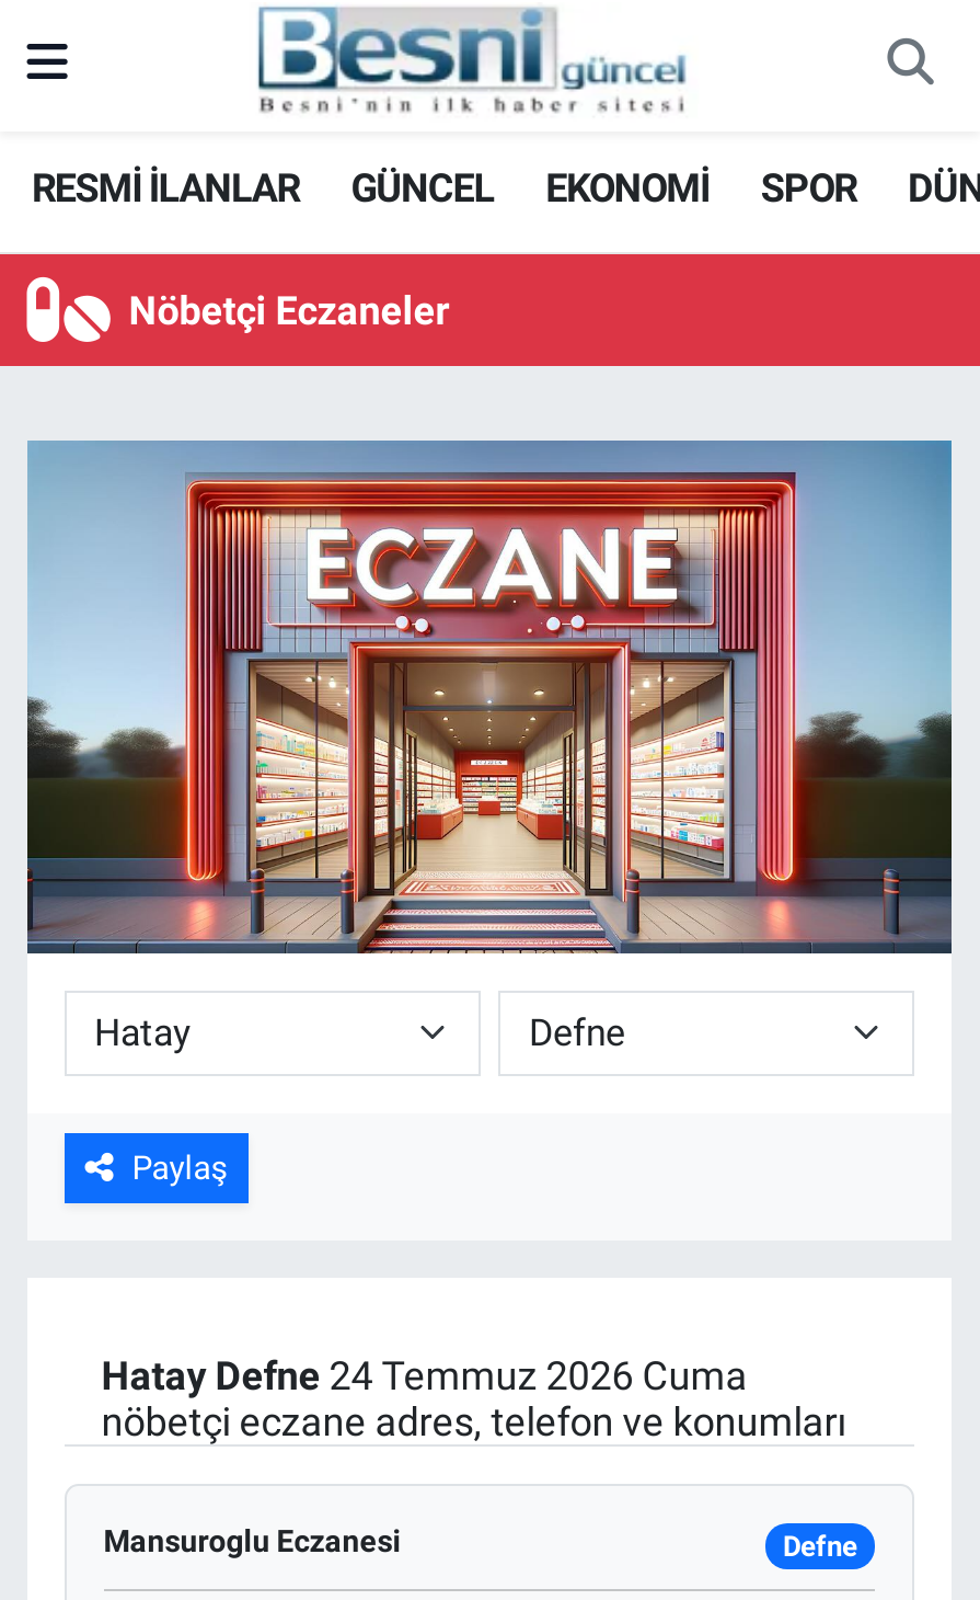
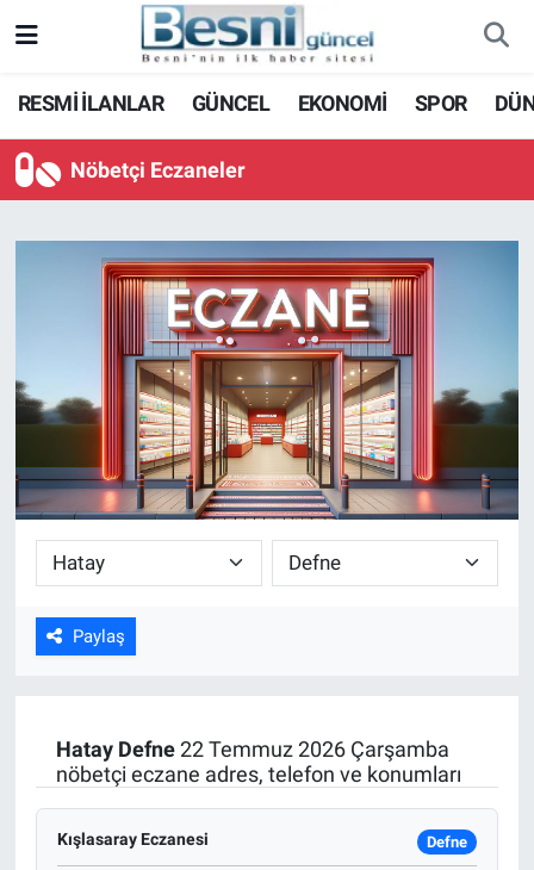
- Hatay Defne 24 Temmuz 2026 Cuma
+ Hatay Defne 22 Temmuz 2026 Çarşamba

- Mansuroglu Eczanesi
+ Kışlasaray Eczanesi
